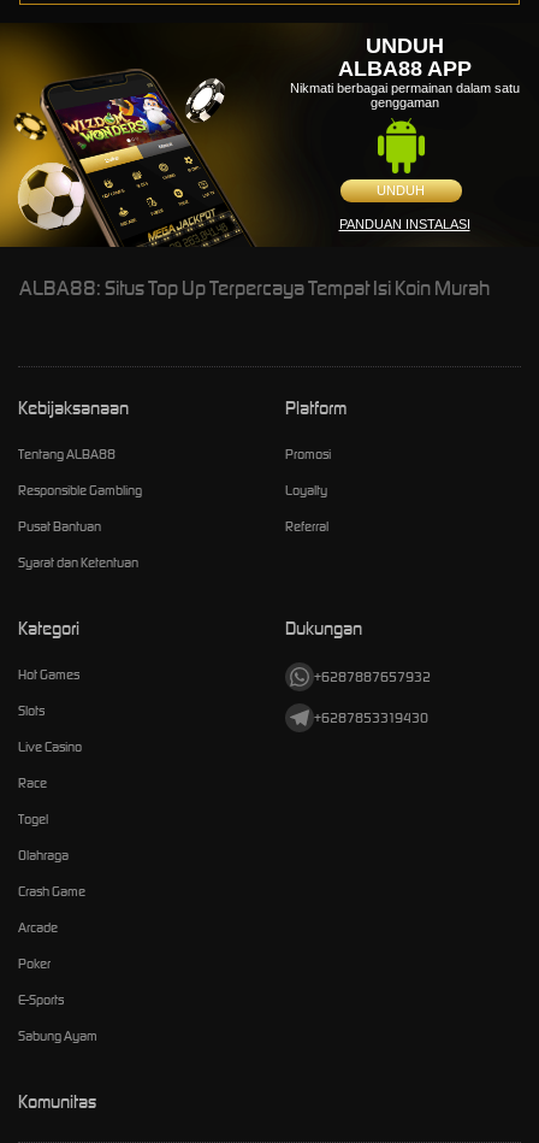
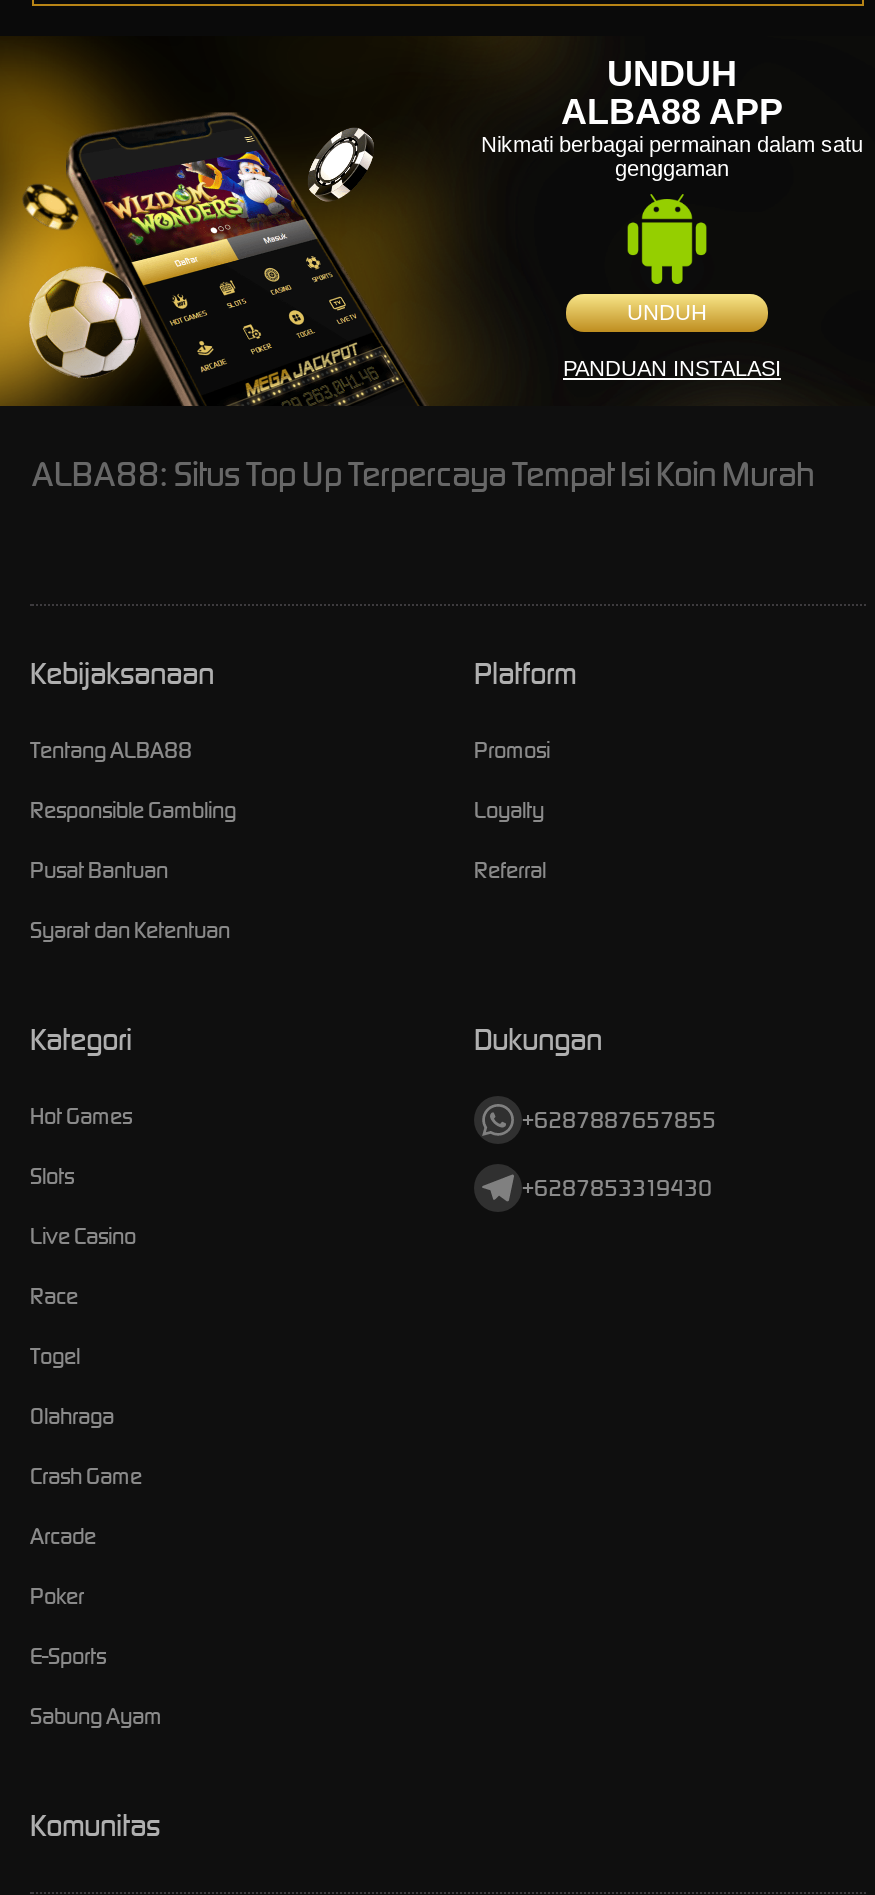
- +6287887657932
+ +6287887657855
